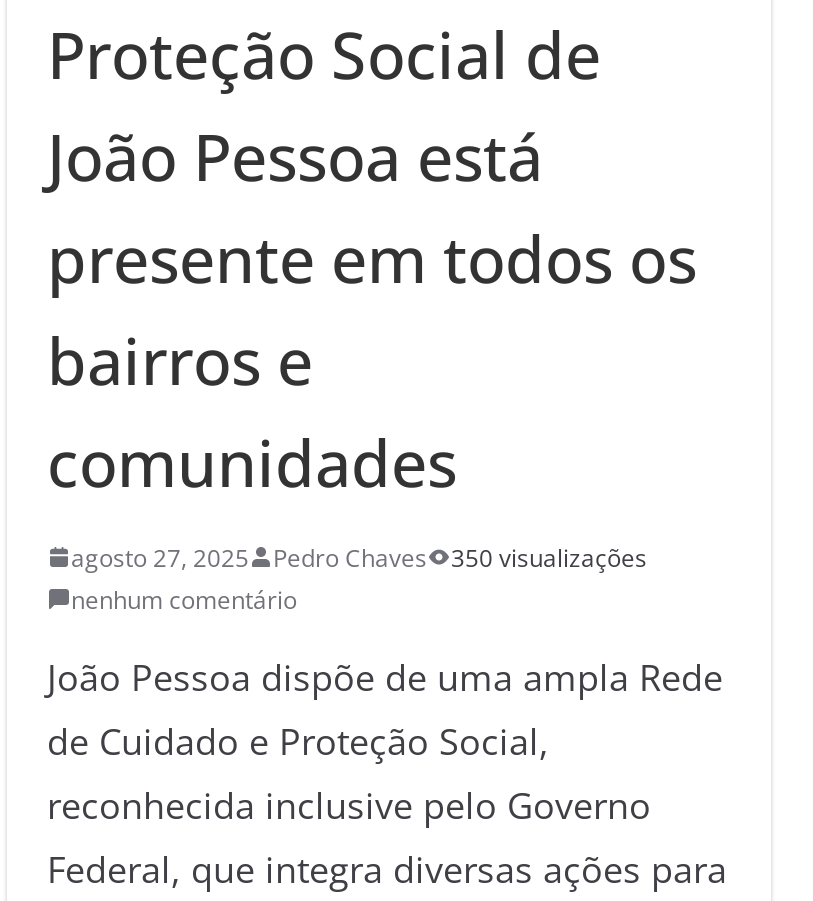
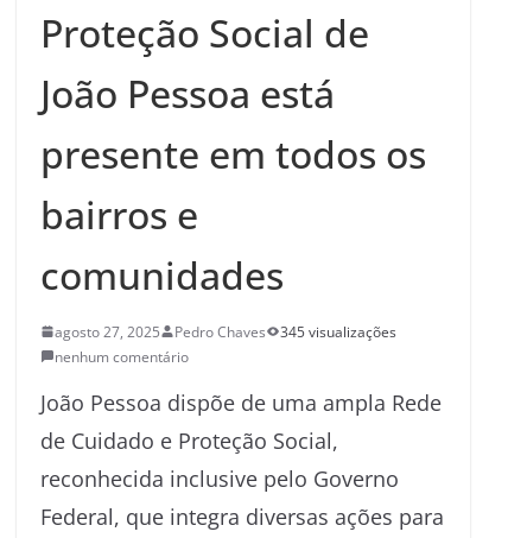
- 350 visualizações
+ 345 visualizações
